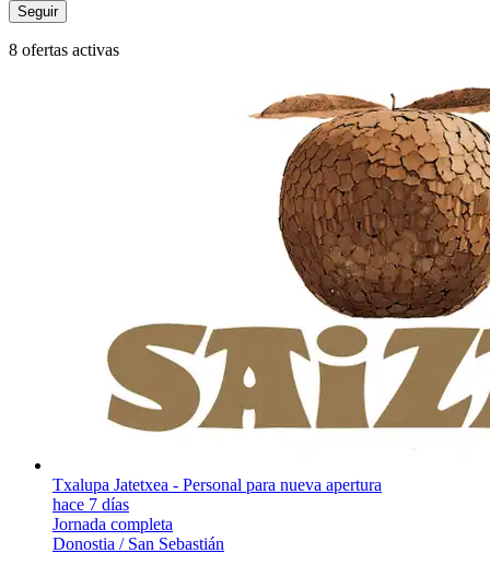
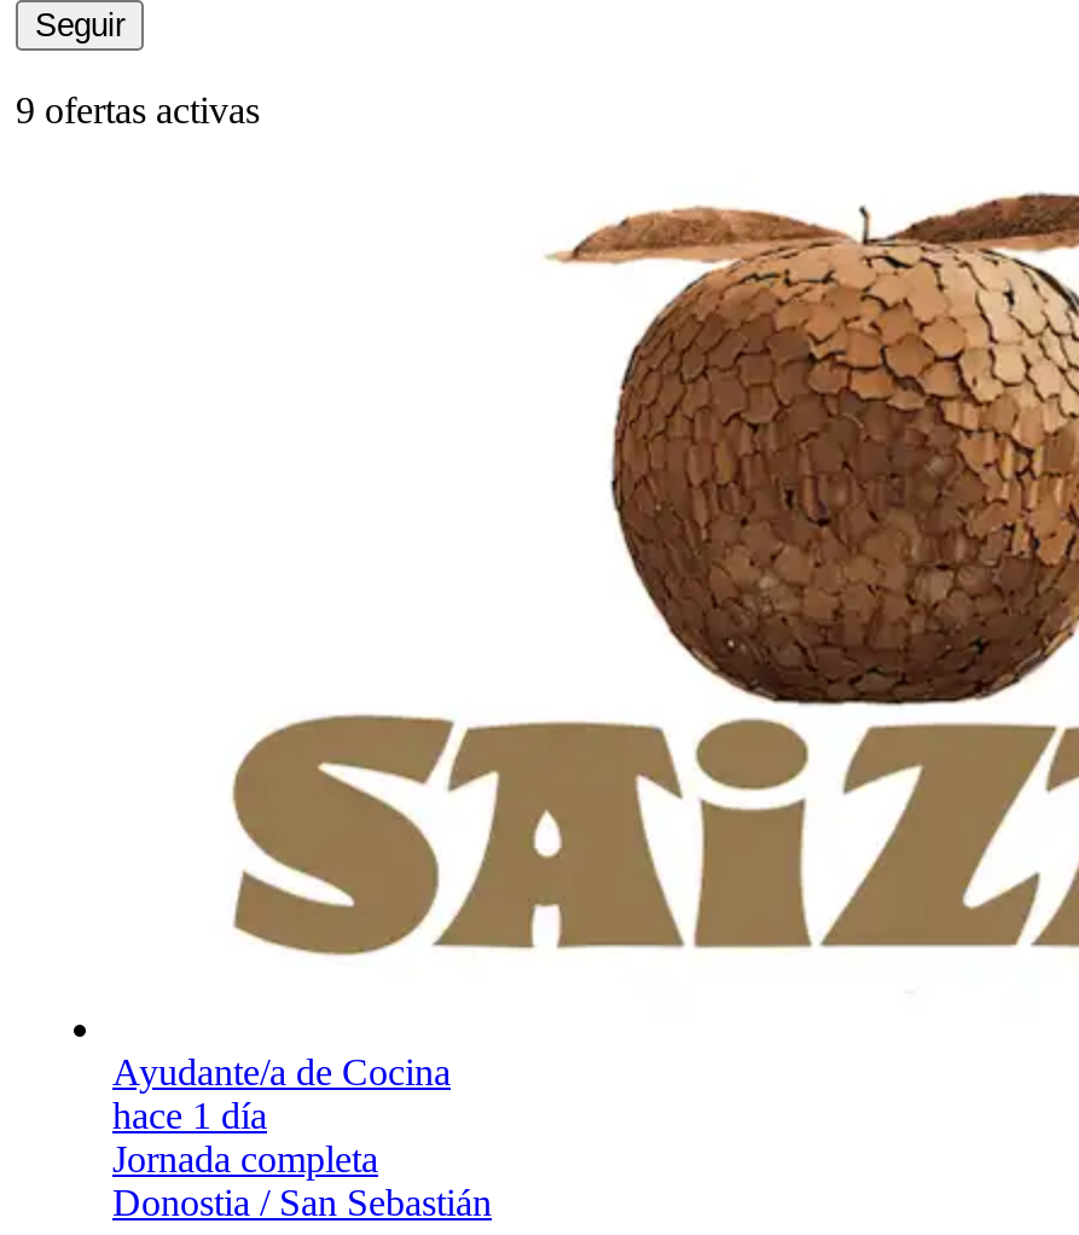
- 8 ofertas activas
+ 9 ofertas activas

- Txalupa Jatetxea - Personal para nueva apertura
- hace 7 días
+ Ayudante/a de Cocina
+ hace 1 día
